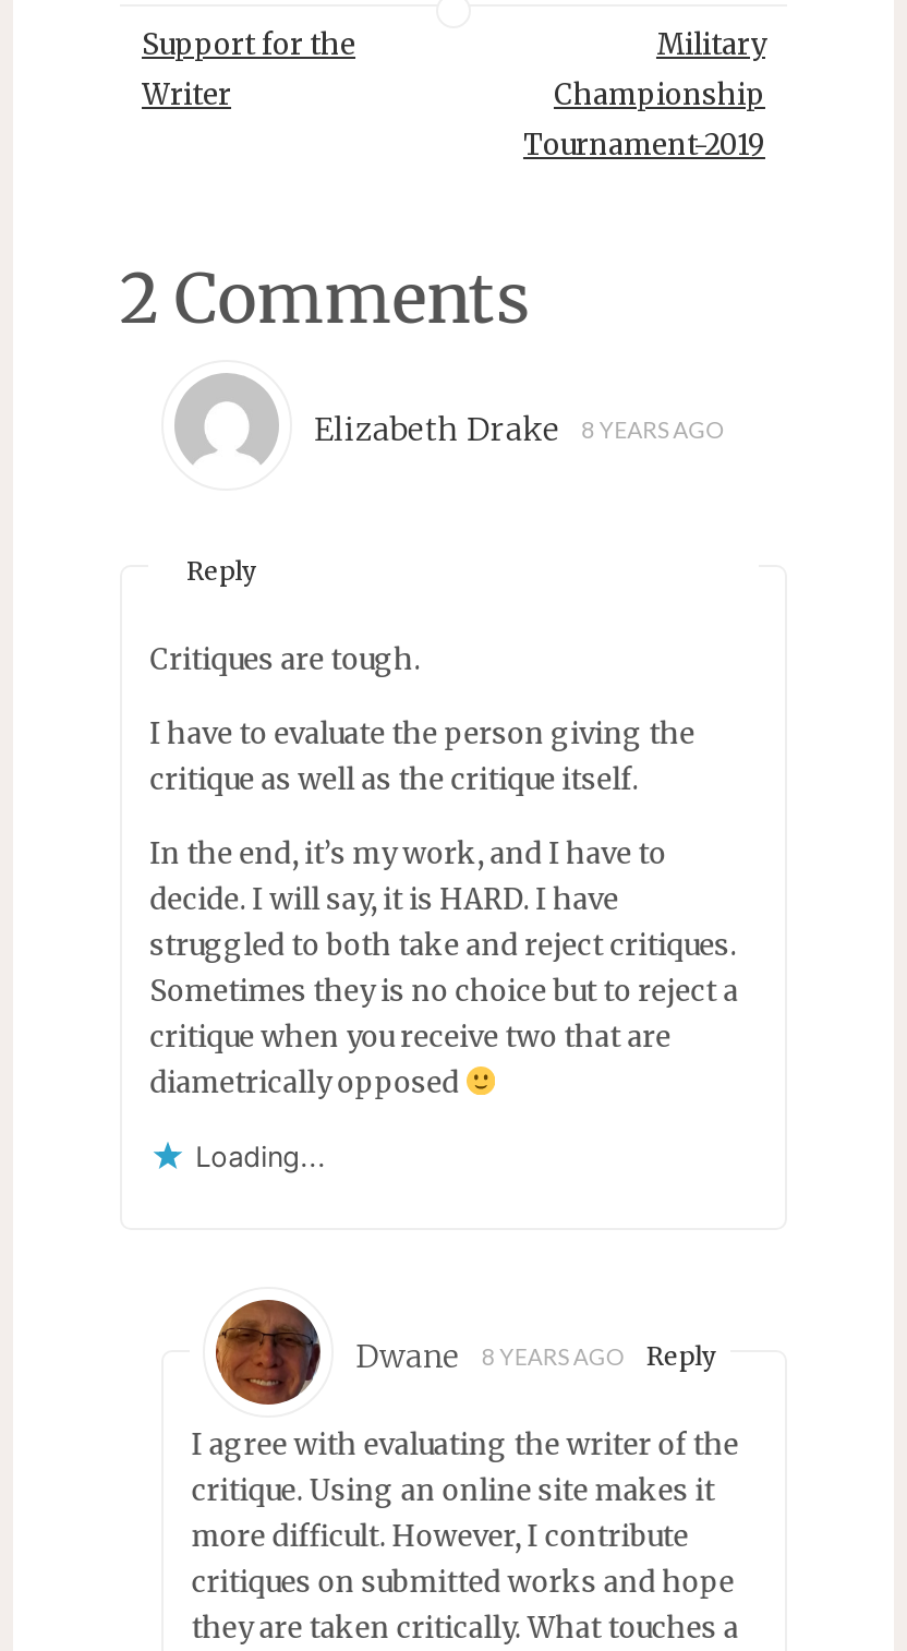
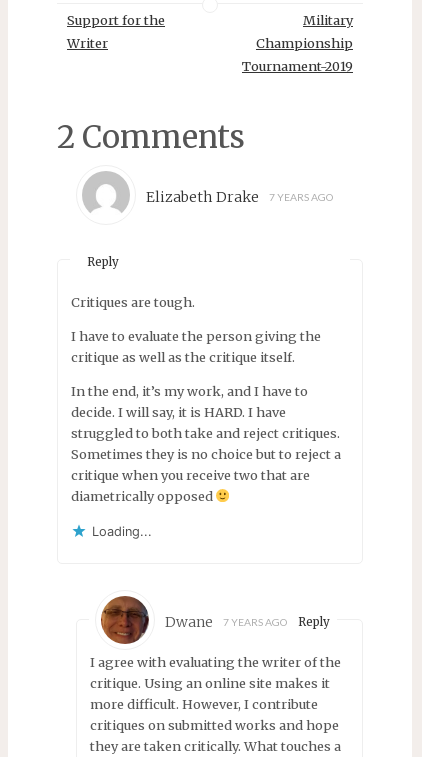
- Elizabeth Drake 8 YEARS AGO
+ Elizabeth Drake 7 YEARS AGO

- Dwane 8 YEARS AGO Reply
+ Dwane 7 YEARS AGO Reply
